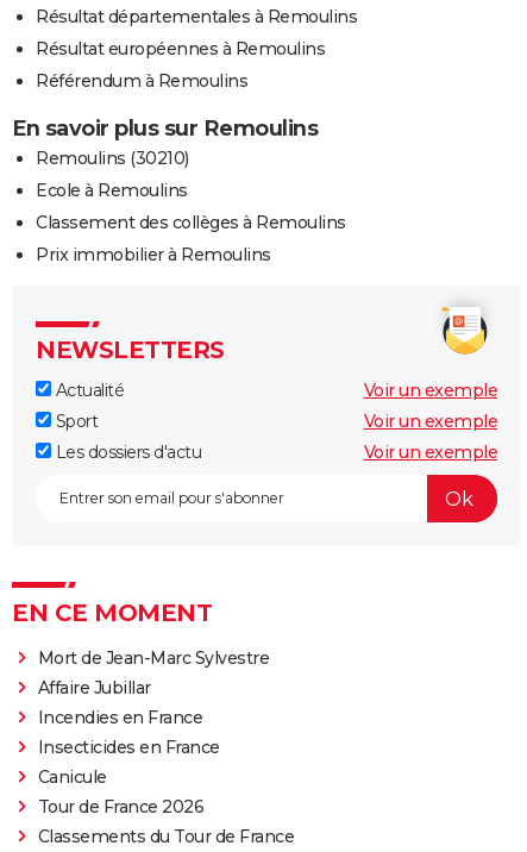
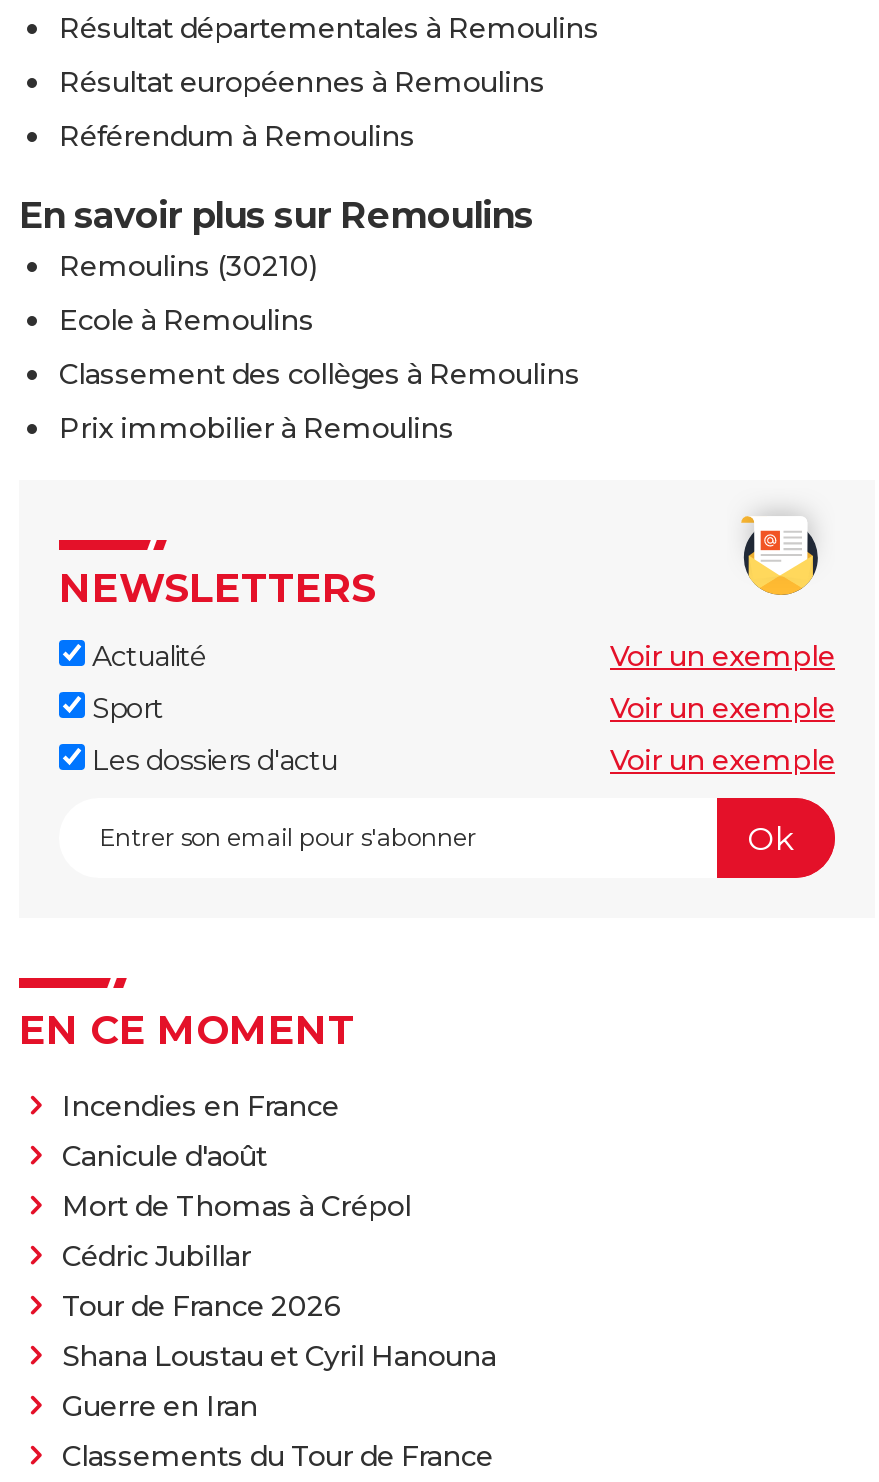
- Mort de Jean-Marc Sylvestre
- Affaire Jubillar

moved up: Incendies en France

- Insecticides en France
- Canicule
+ Canicule d'août
+ Mort de Thomas à Crépol
+ Cédric Jubillar

moved up: Tour de France 2026

+ Shana Loustau et Cyril Hanouna
+ Guerre en Iran
